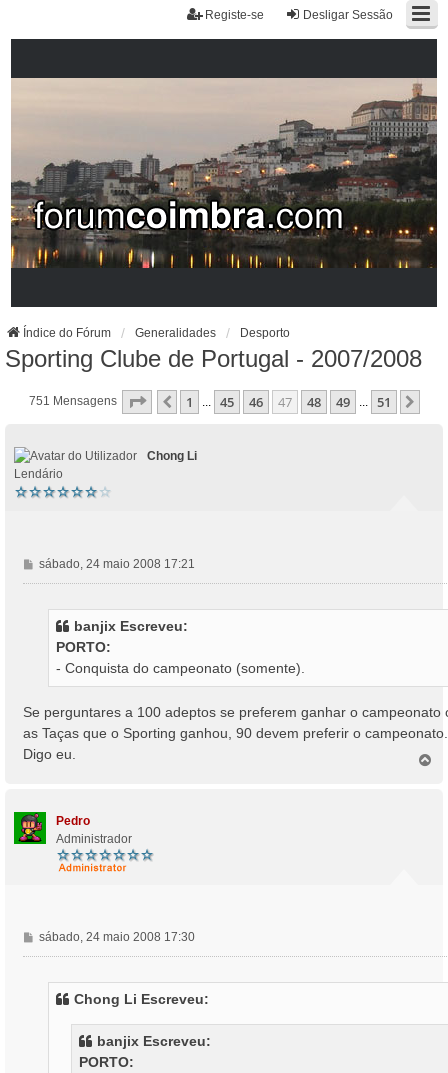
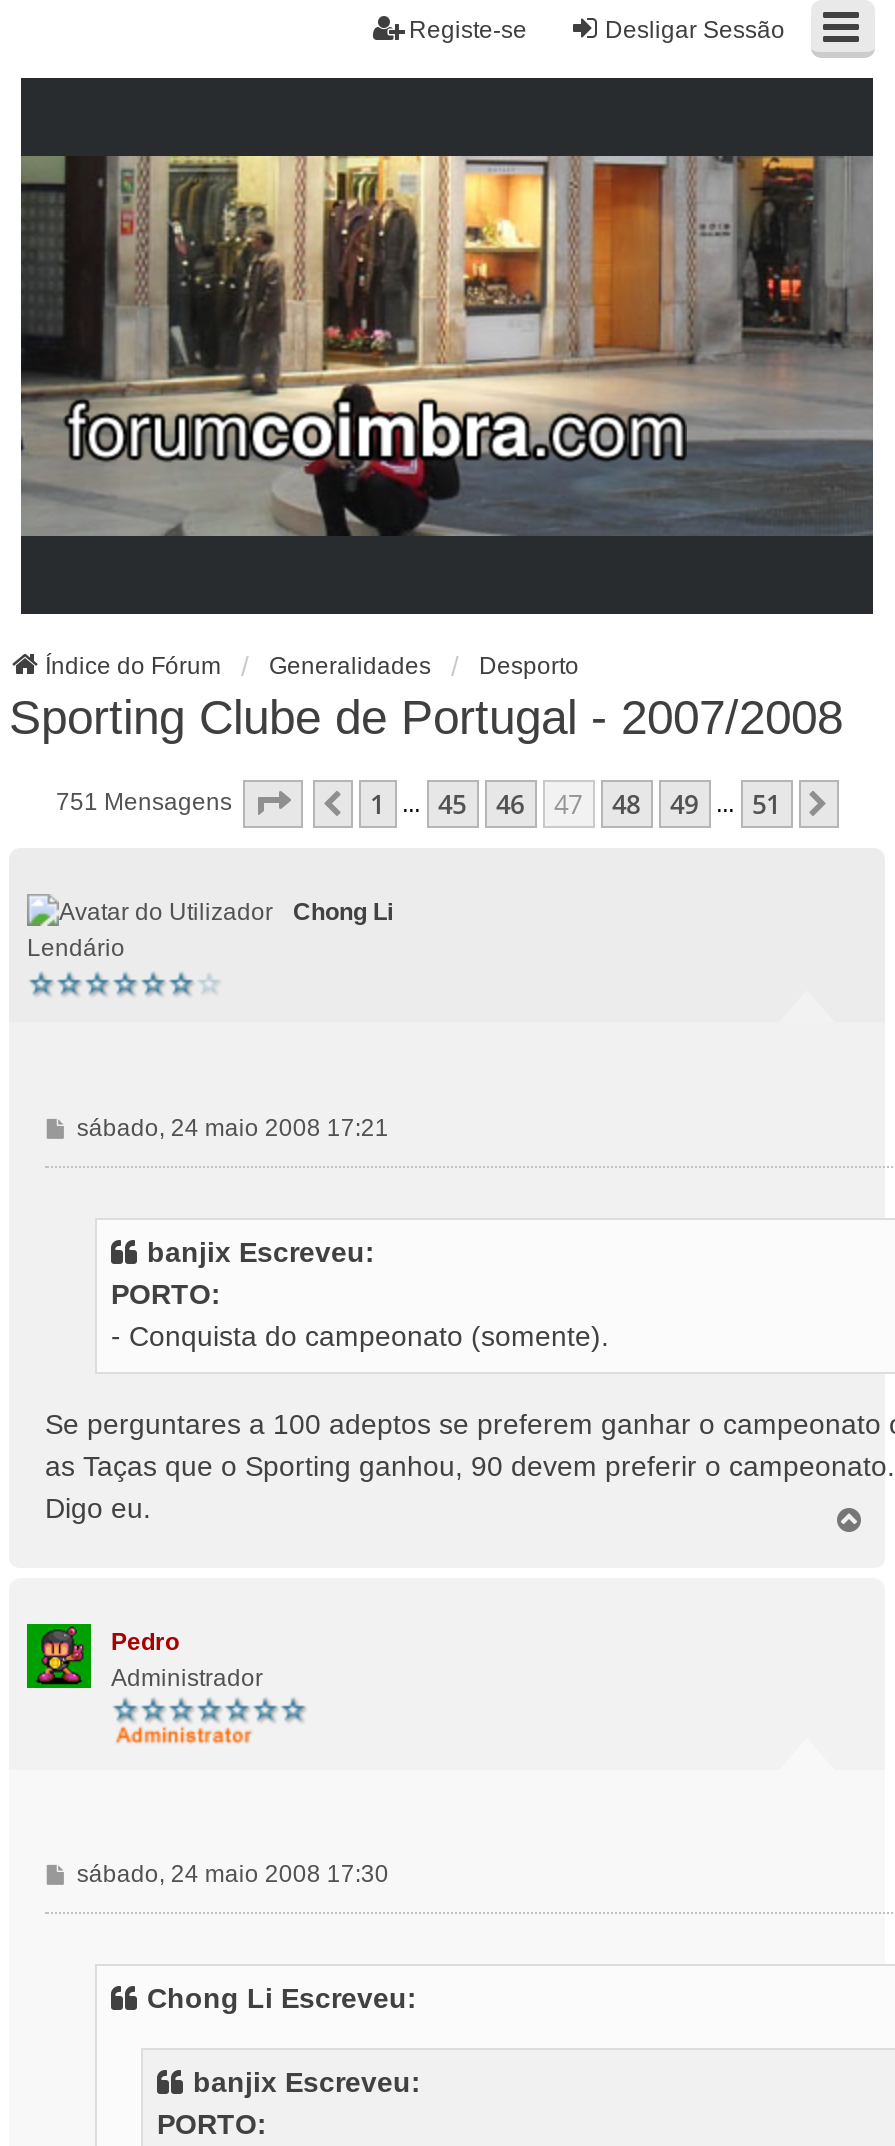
- [image]
+ [image]
